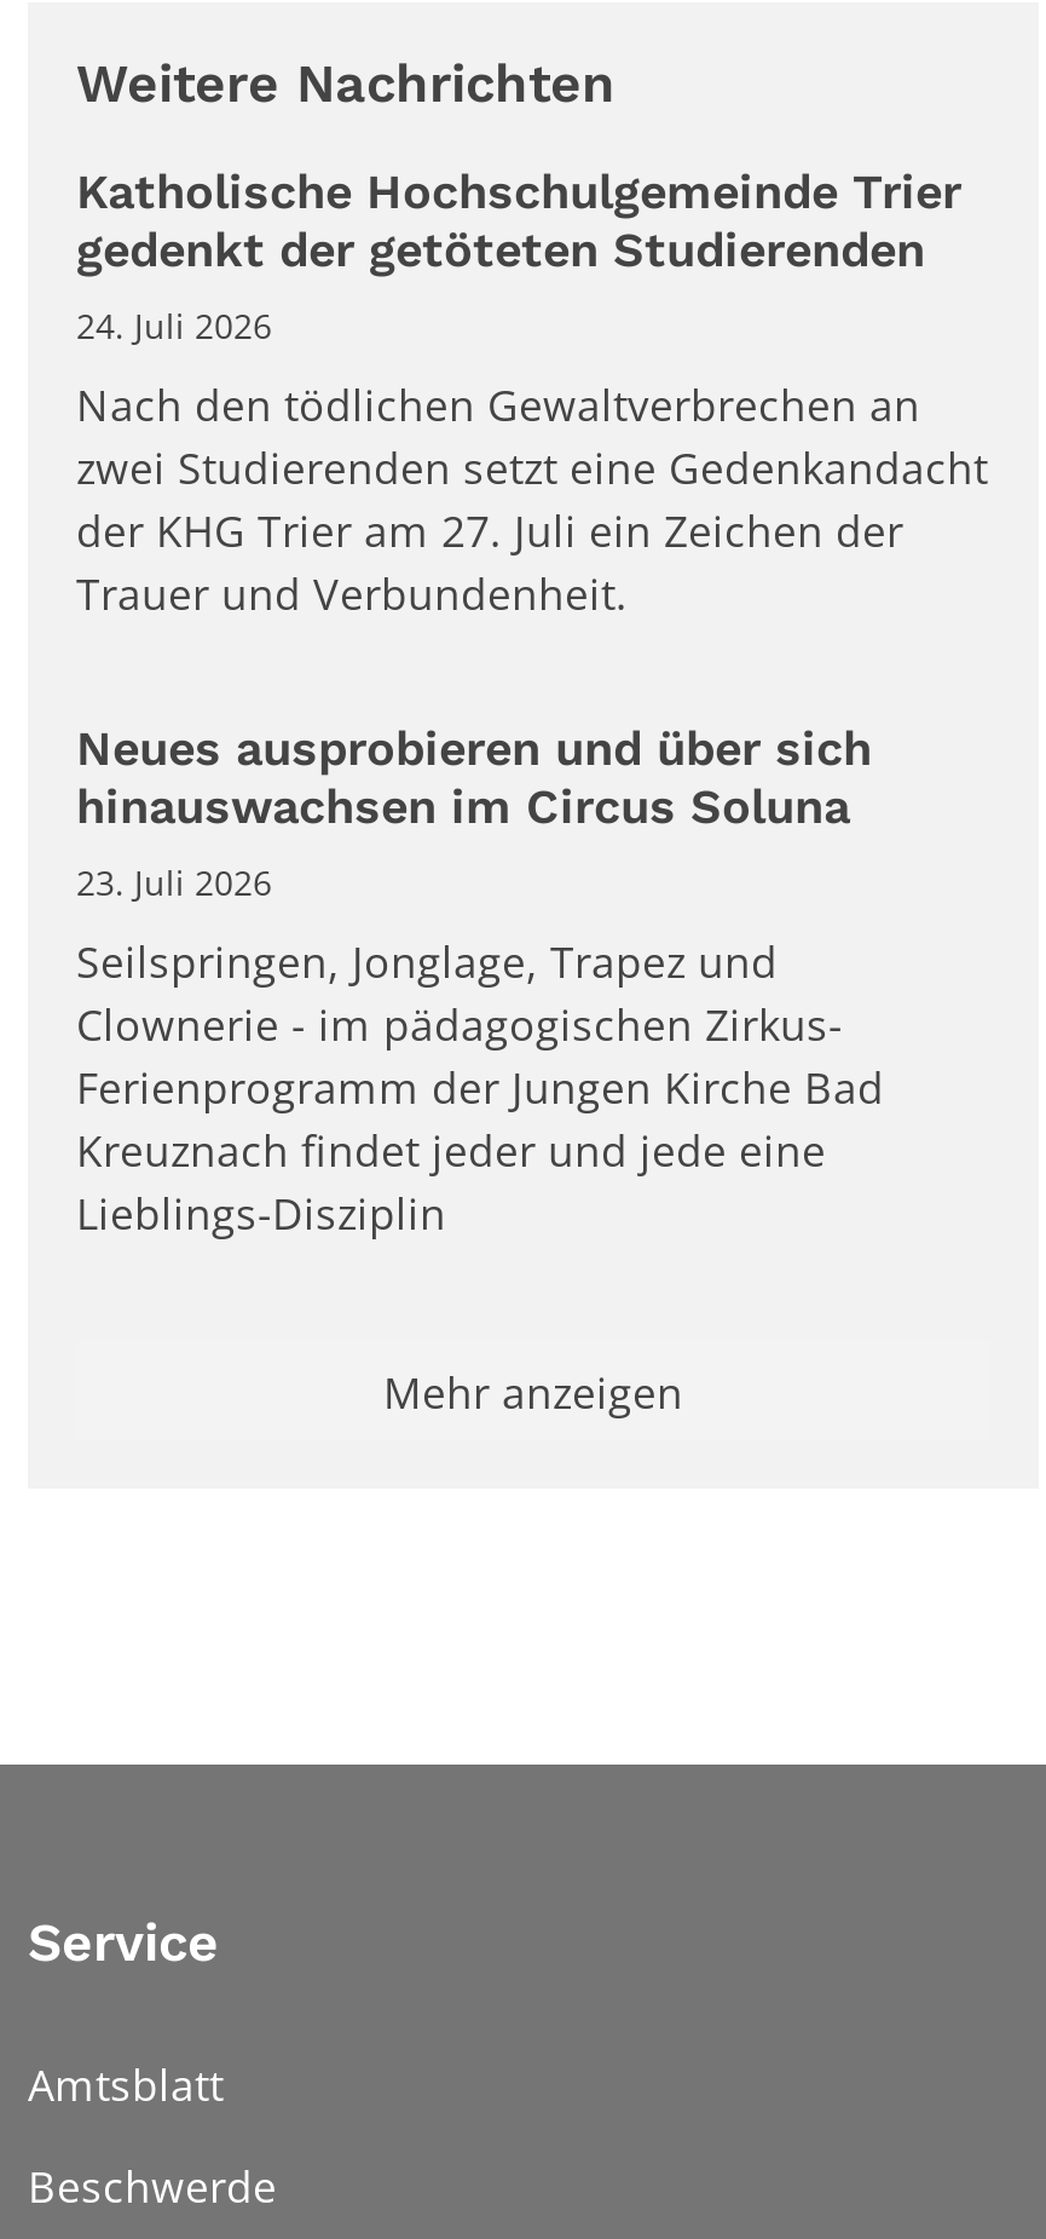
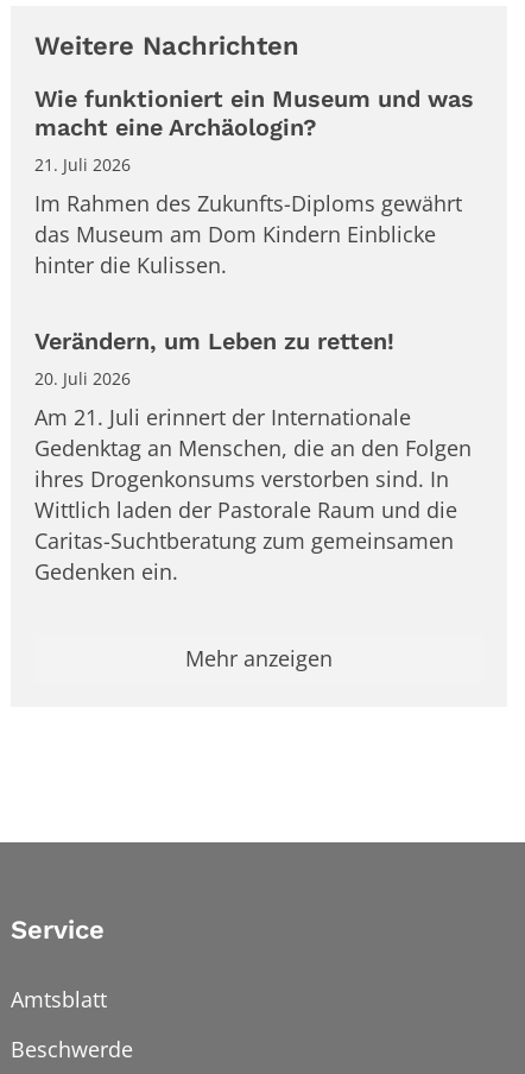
- Katholische Hochschulgemeinde Trier
- gedenkt der getöteten Studierenden
- 24. Juli 2026
+ Wie funktioniert ein Museum und was
+ macht eine Archäologin?
+ 21. Juli 2026

- Nach den tödlichen Gewaltverbrechen an
- zwei Studierenden setzt eine Gedenkandacht
- der KHG Trier am 27. Juli ein Zeichen der
- Trauer und Verbundenheit.
+ Im Rahmen des Zukunfts-Diploms gewährt
+ das Museum am Dom Kindern Einblicke
+ hinter die Kulissen.

- Neues ausprobieren und über sich
- hinauswachsen im Circus Soluna
- 23. Juli 2026
+ Verändern, um Leben zu retten!
+ 20. Juli 2026

- Seilspringen, Jonglage, Trapez und
- Clownerie - im pädagogischen Zirkus-
- Ferienprogramm der Jungen Kirche Bad
- Kreuznach findet jeder und jede eine
- Lieblings-Disziplin
+ Am 21. Juli erinnert der Internationale
+ Gedenktag an Menschen, die an den Folgen
+ ihres Drogenkonsums verstorben sind. In
+ Wittlich laden der Pastorale Raum und die
+ Caritas-Suchtberatung zum gemeinsamen
+ Gedenken ein.
